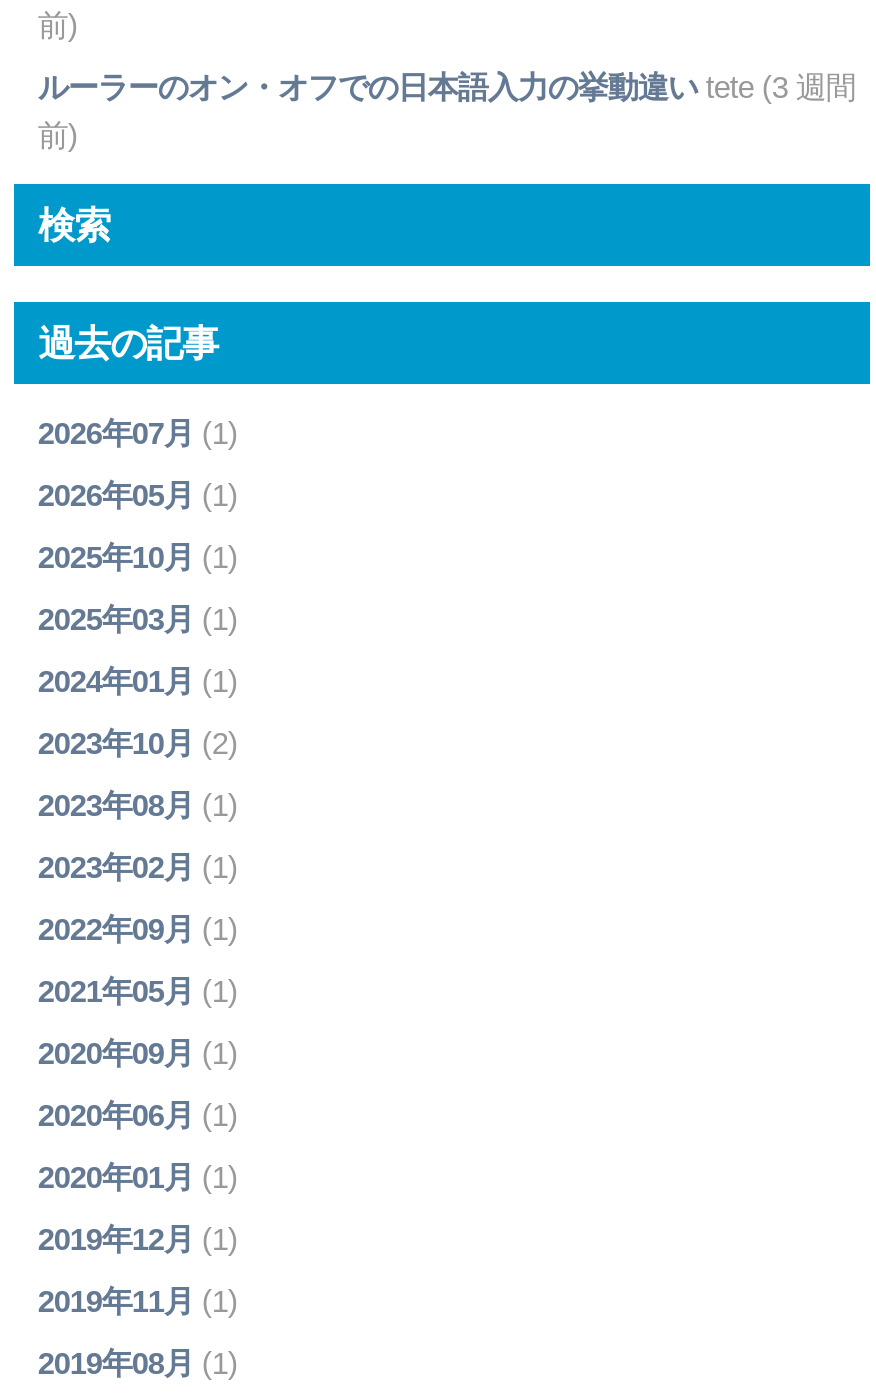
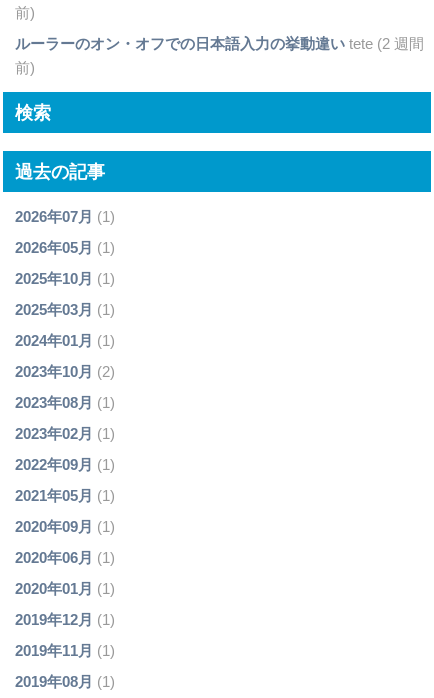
- ルーラーのオン・オフでの日本語入力の挙動違いtete (3 週間
+ ルーラーのオン・オフでの日本語入力の挙動違いtete (2 週間
